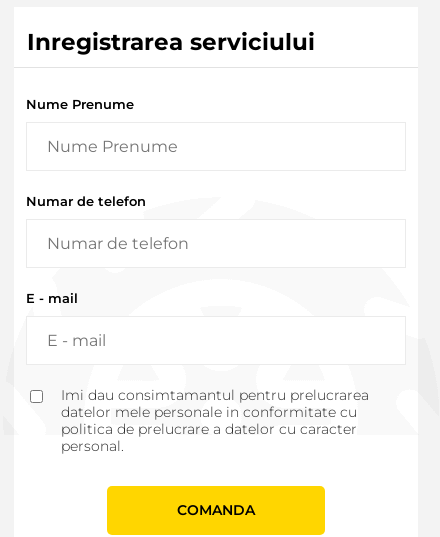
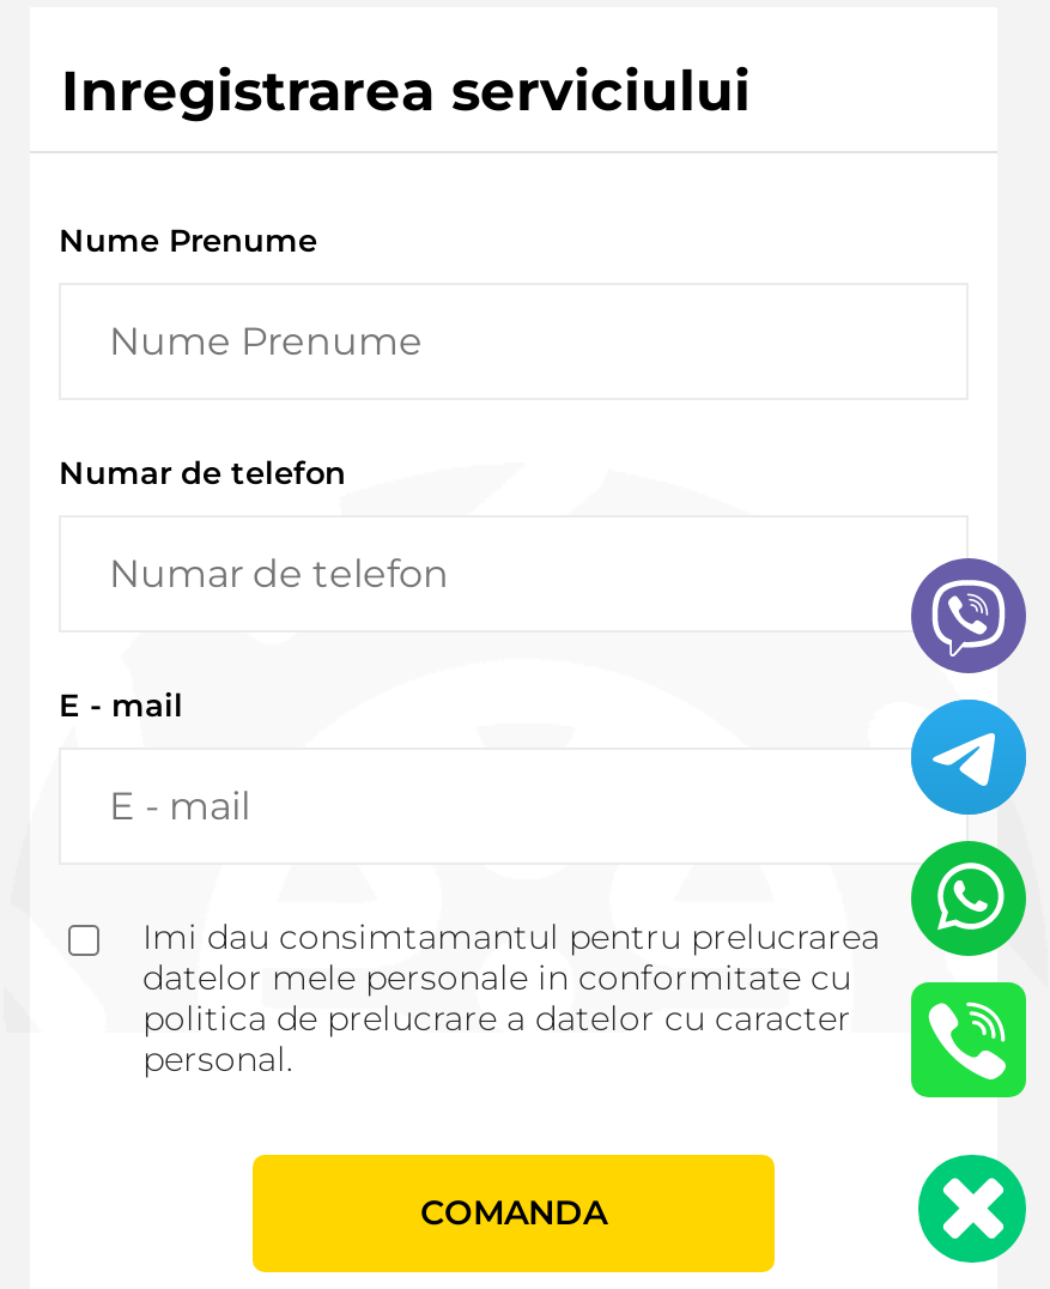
+ [image]

+ [image]

+ [image]

+ [image]

+ [image]
